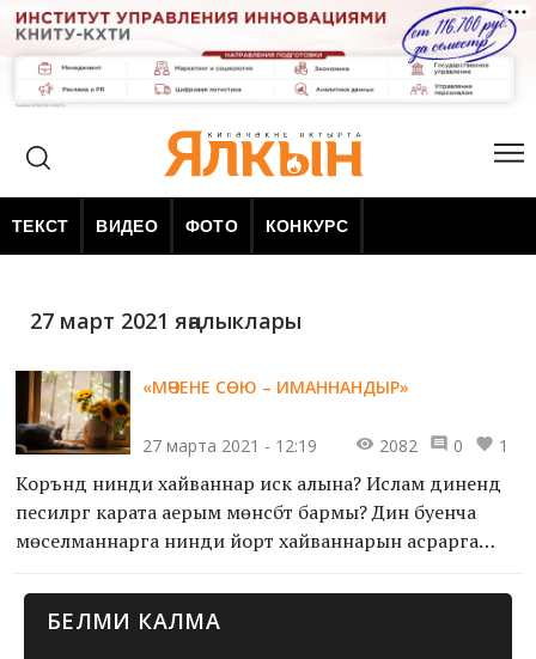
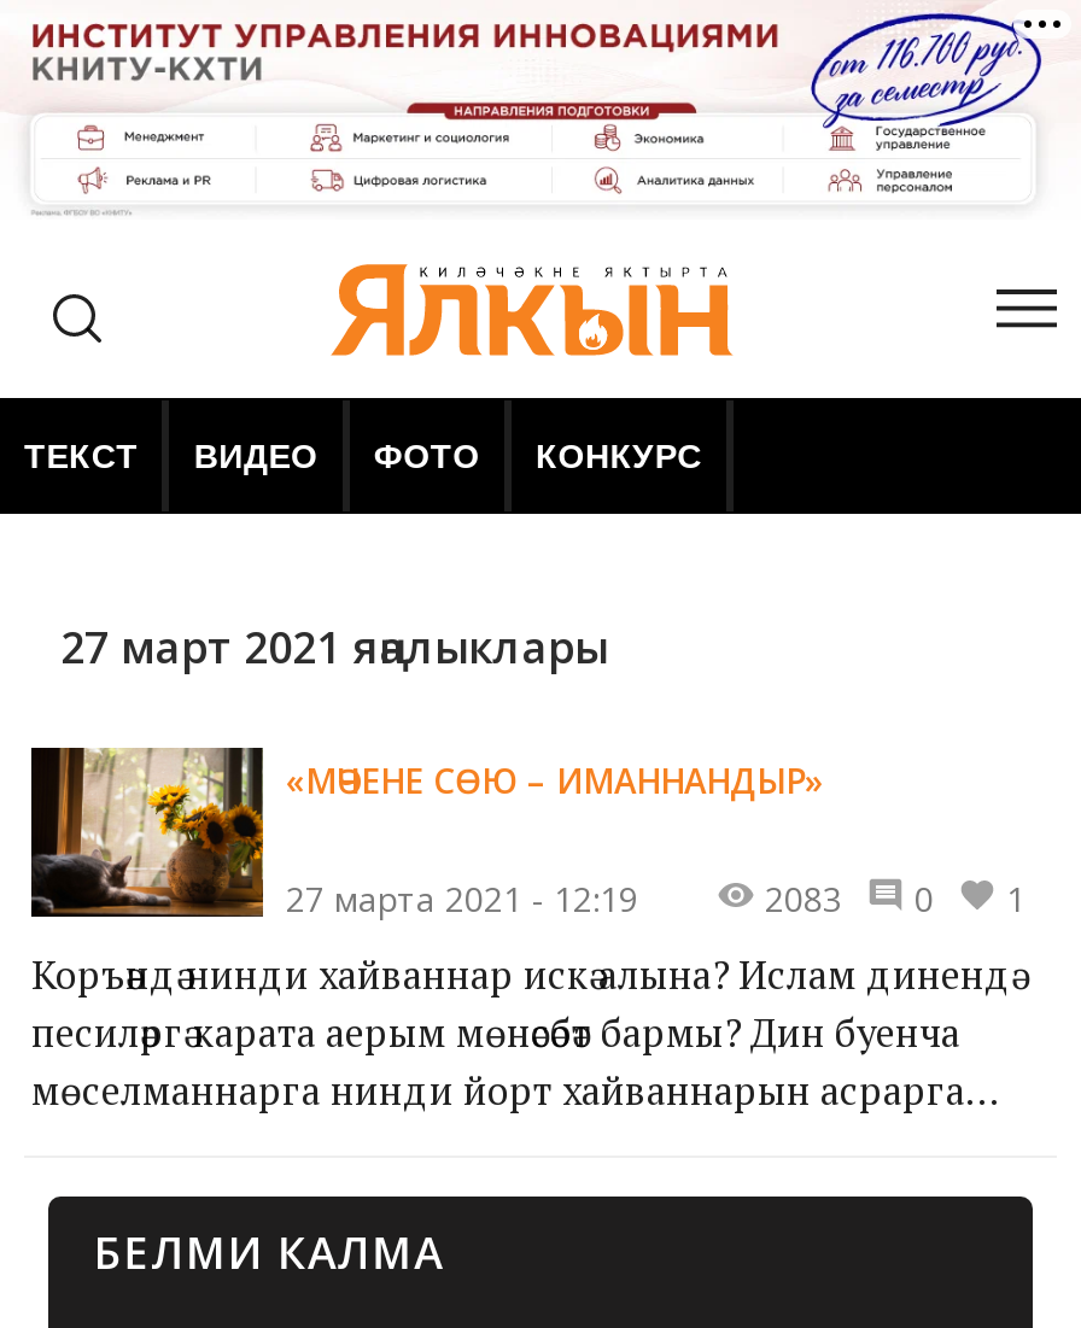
- 2082 0 1
+ 2083 0 1
